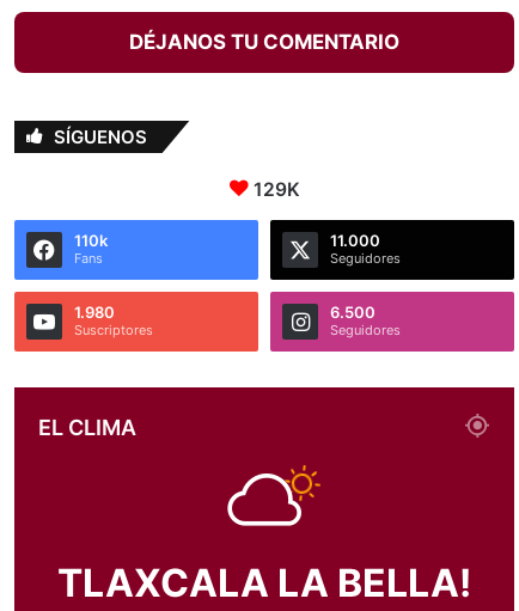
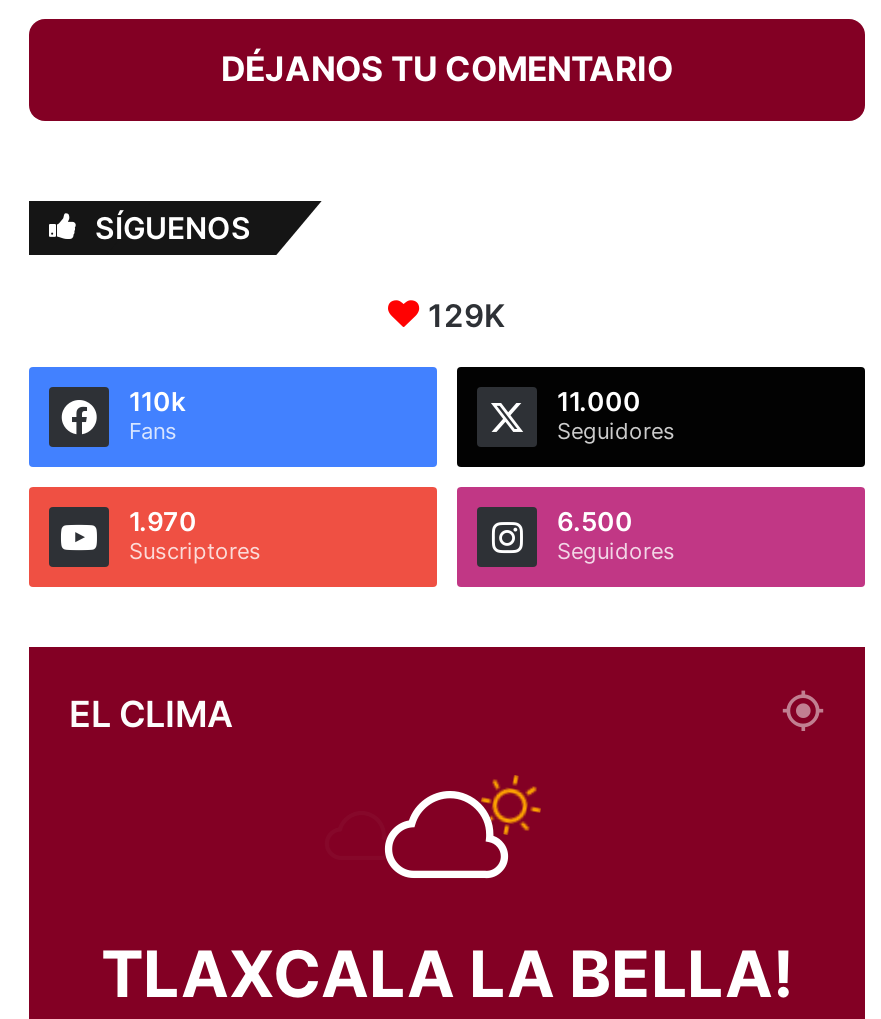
- 1.980
+ 1.970
